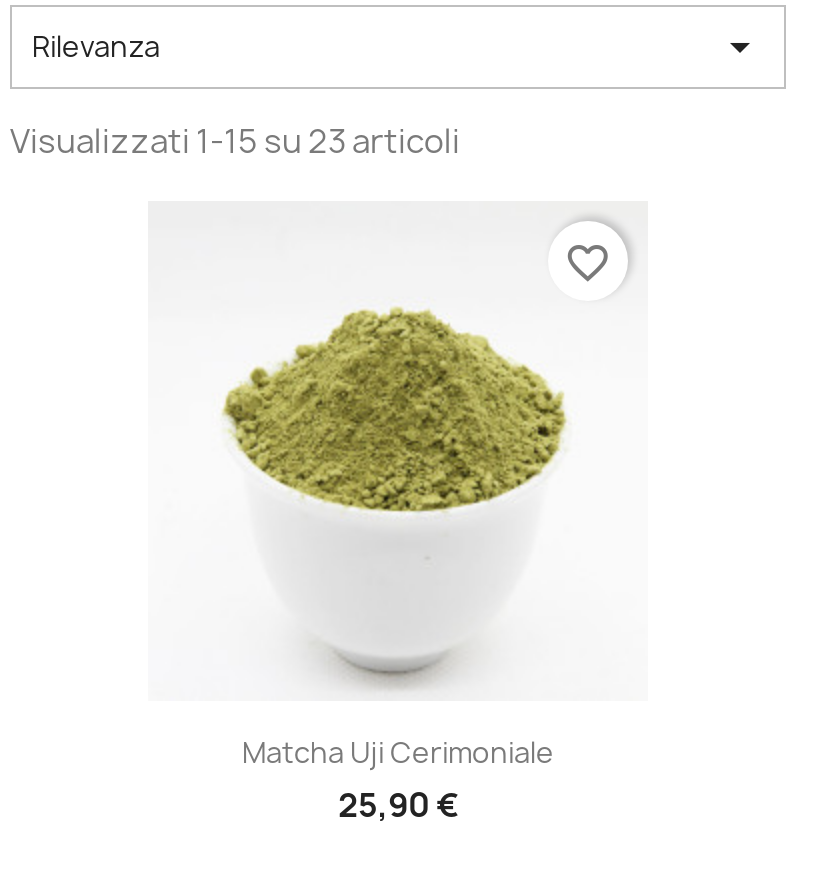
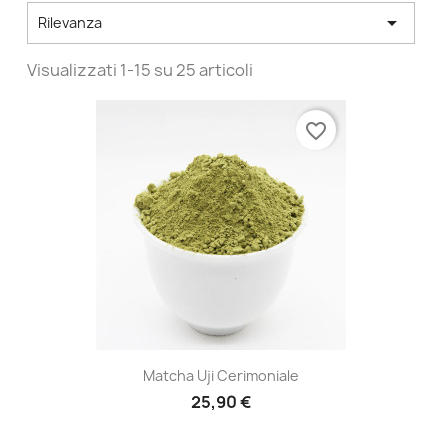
- Visualizzati 1-15 su 23 articoli
+ Visualizzati 1-15 su 25 articoli
